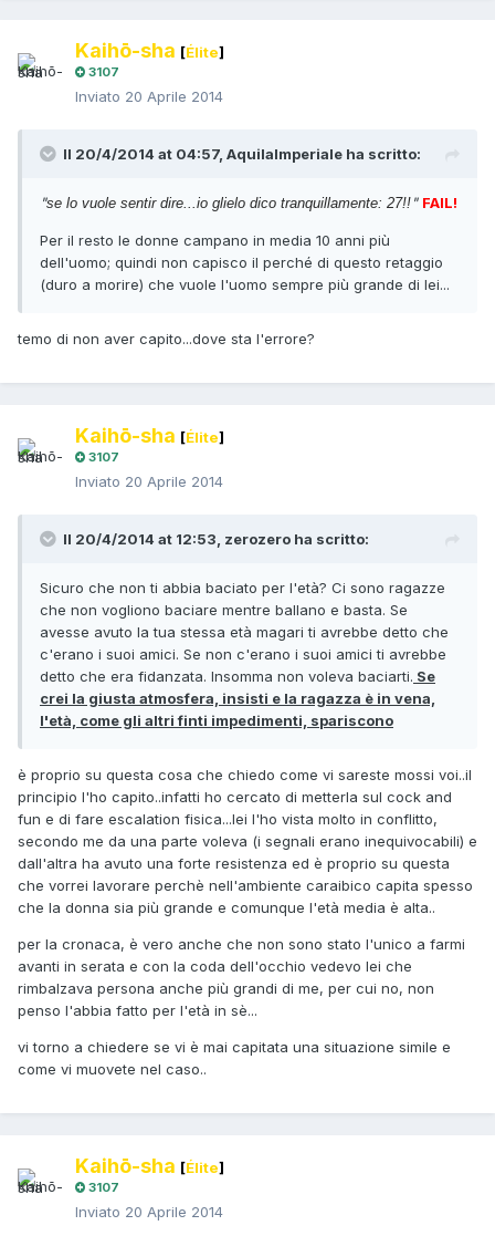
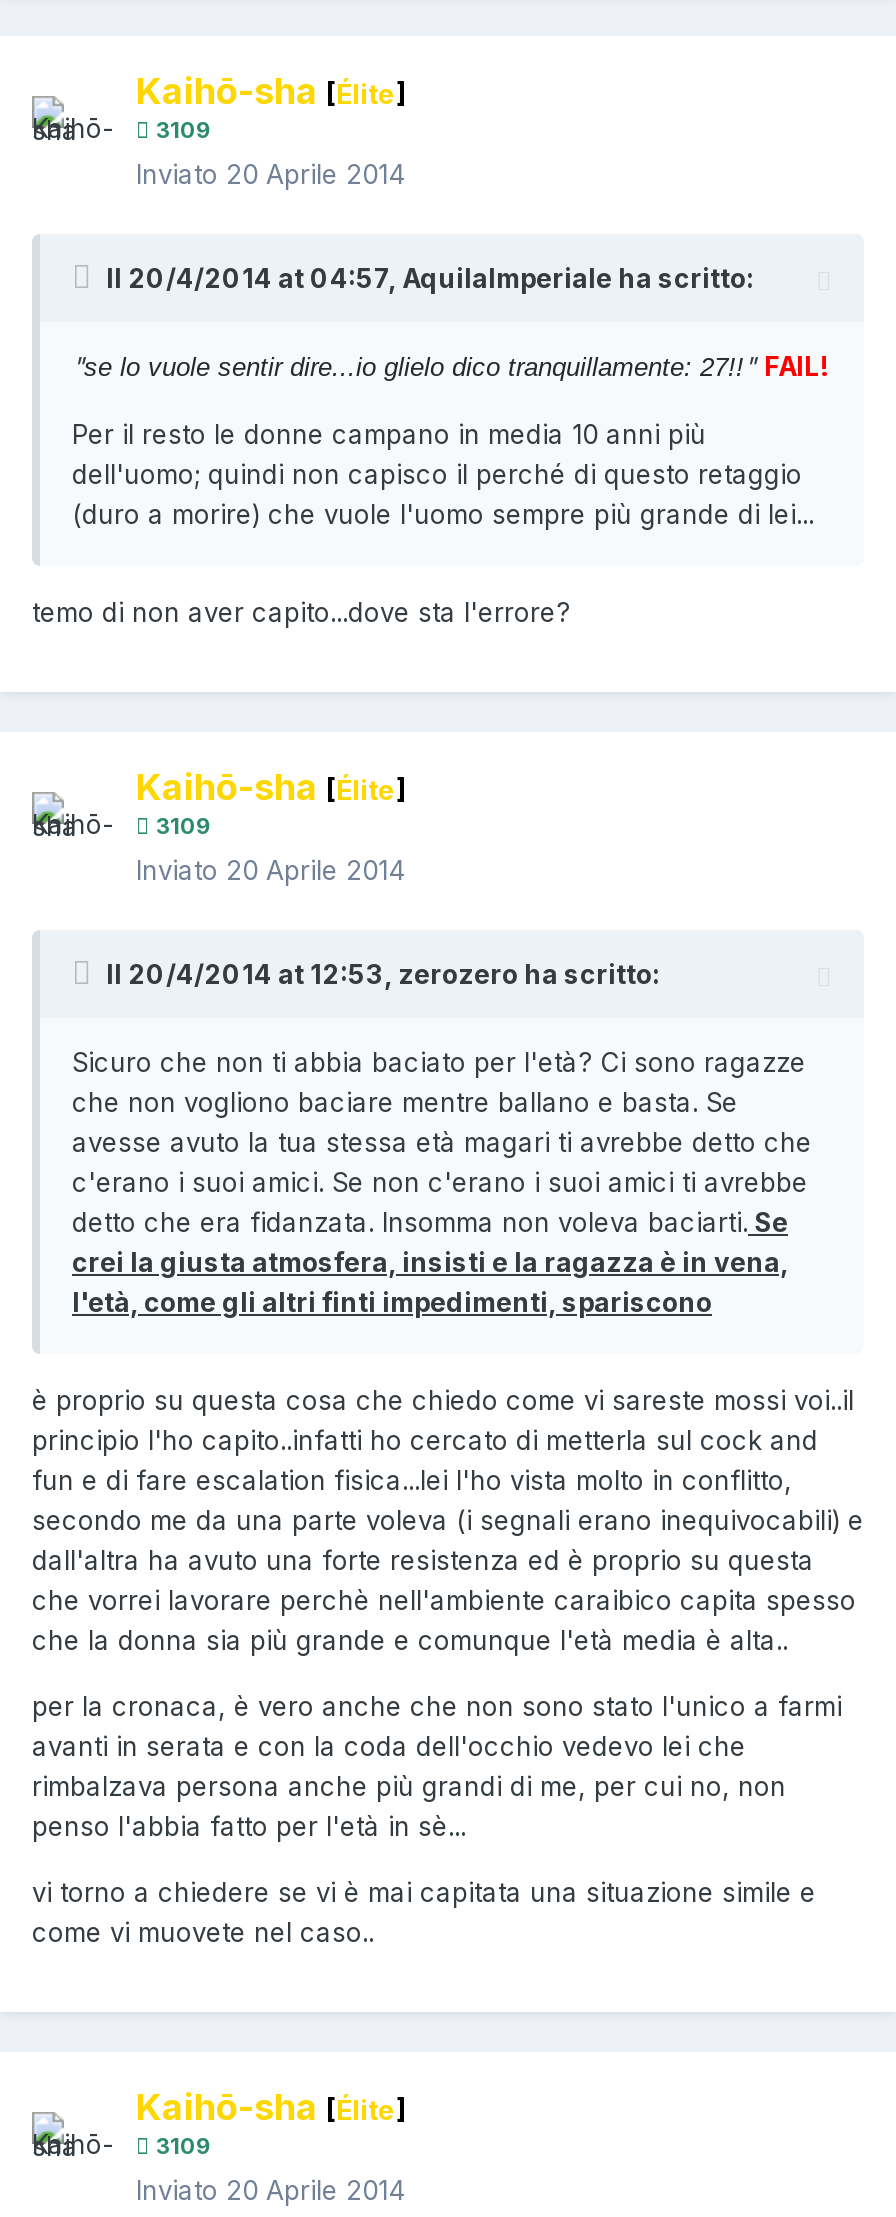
- 3107
+ 3109

- 3107
+ 3109

- 3107
+ 3109
